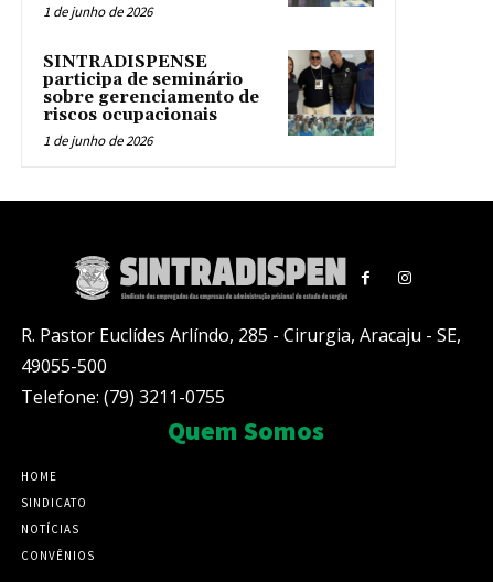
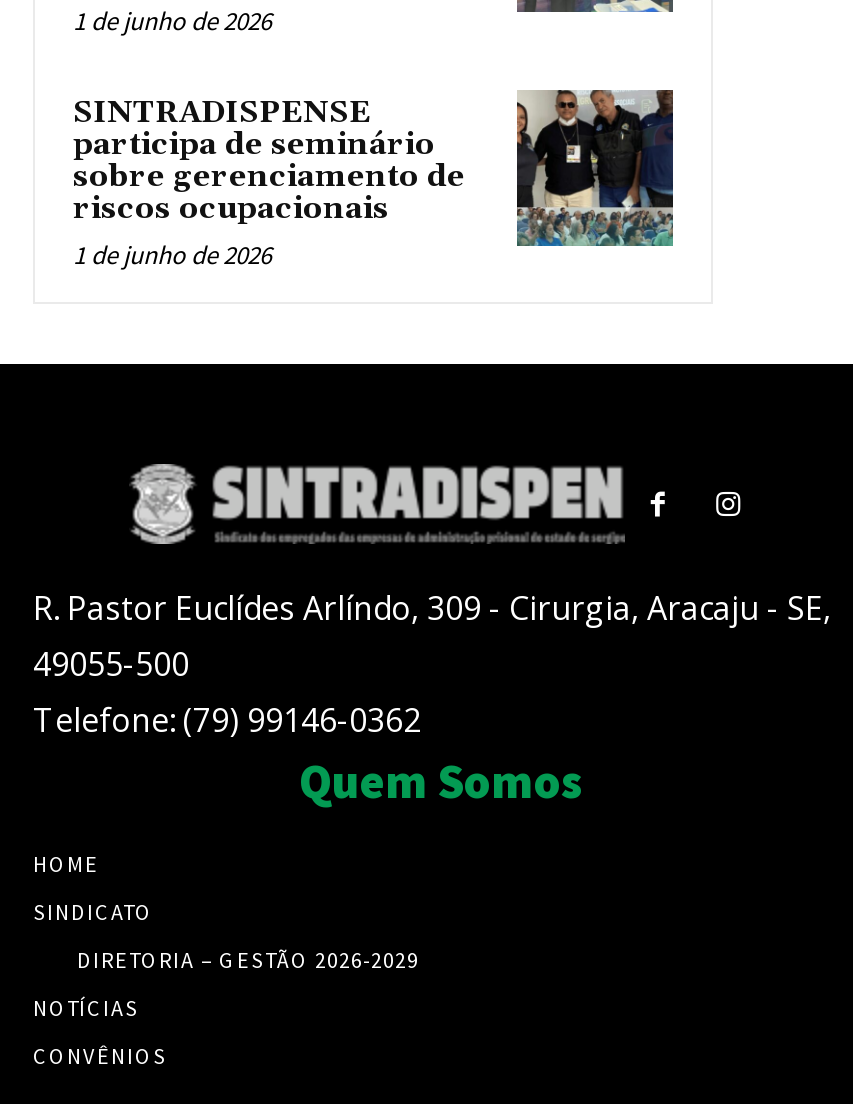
- R. Pastor Euclídes Arlíndo, 285 - Cirurgia, Aracaju - SE,
+ R. Pastor Euclídes Arlíndo, 309 - Cirurgia, Aracaju - SE,

- Telefone: (79) 3211-0755
+ Telefone: (79) 99146-0362

+ DIRETORIA – GESTÃO 2026-2029
